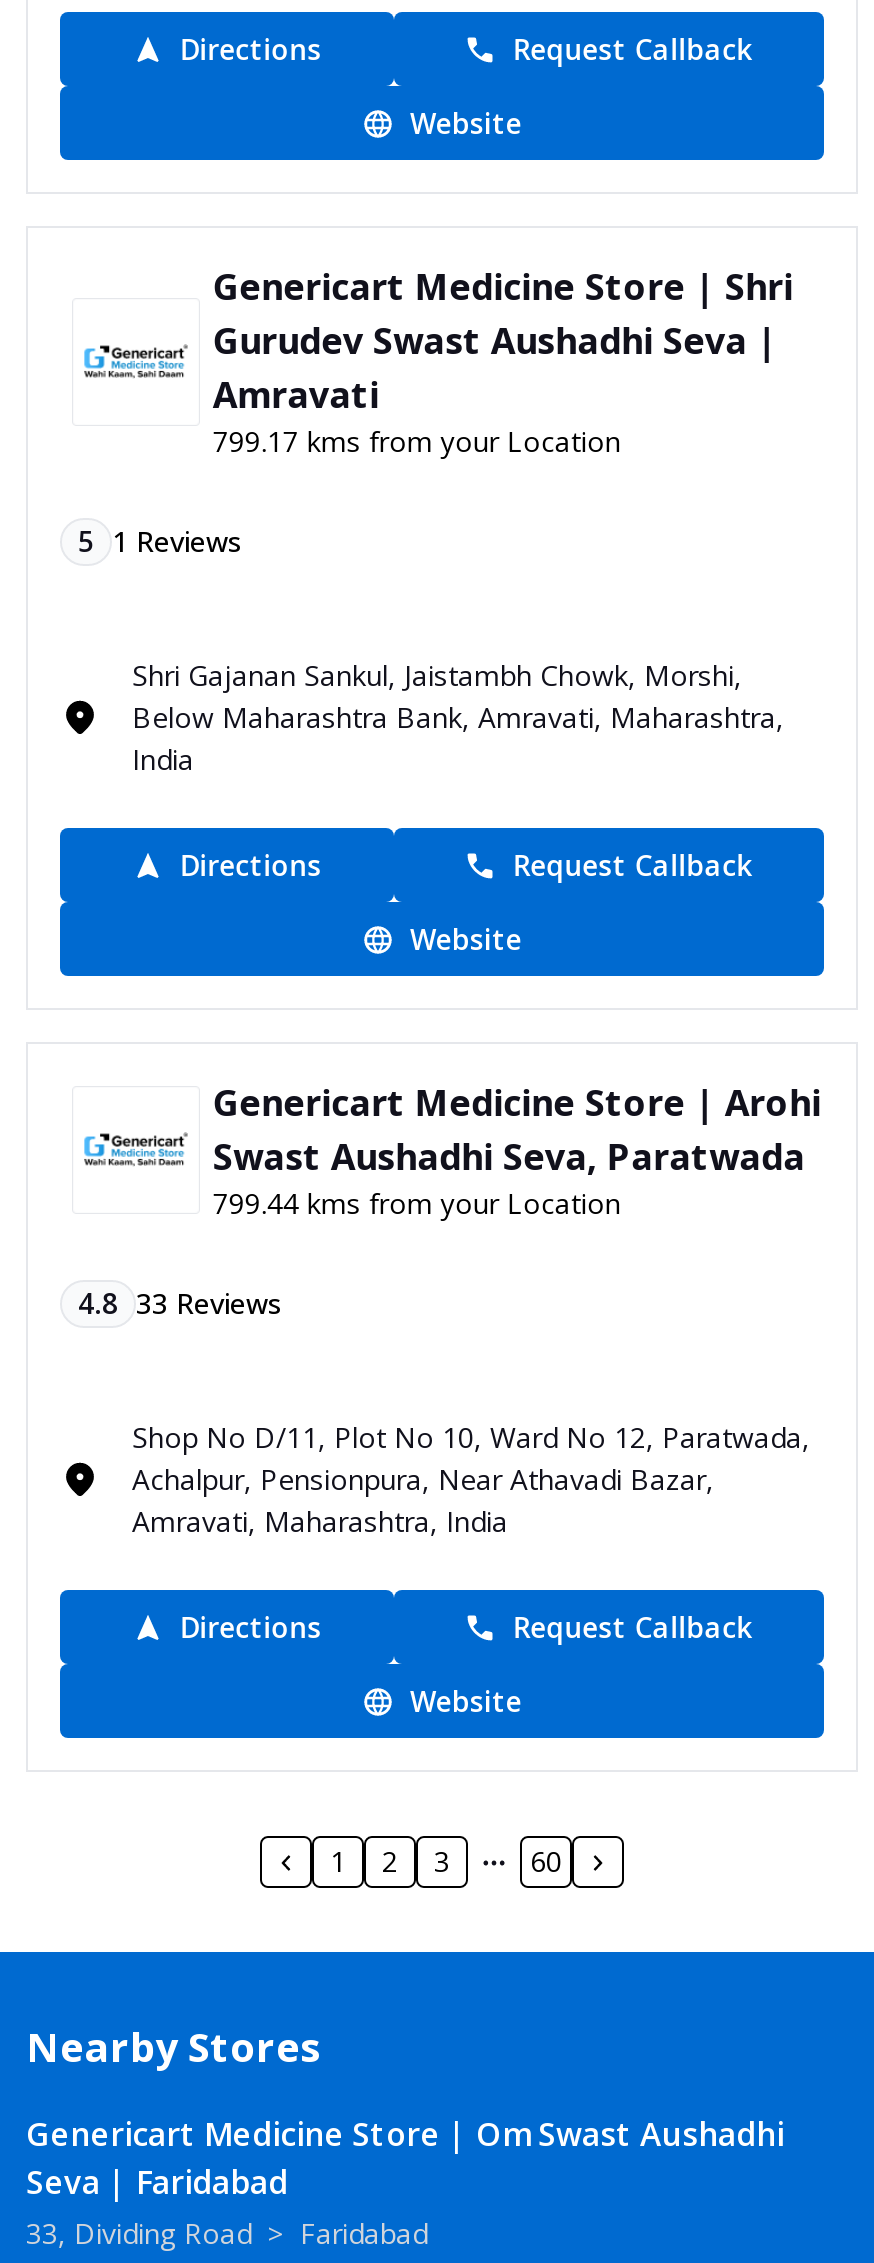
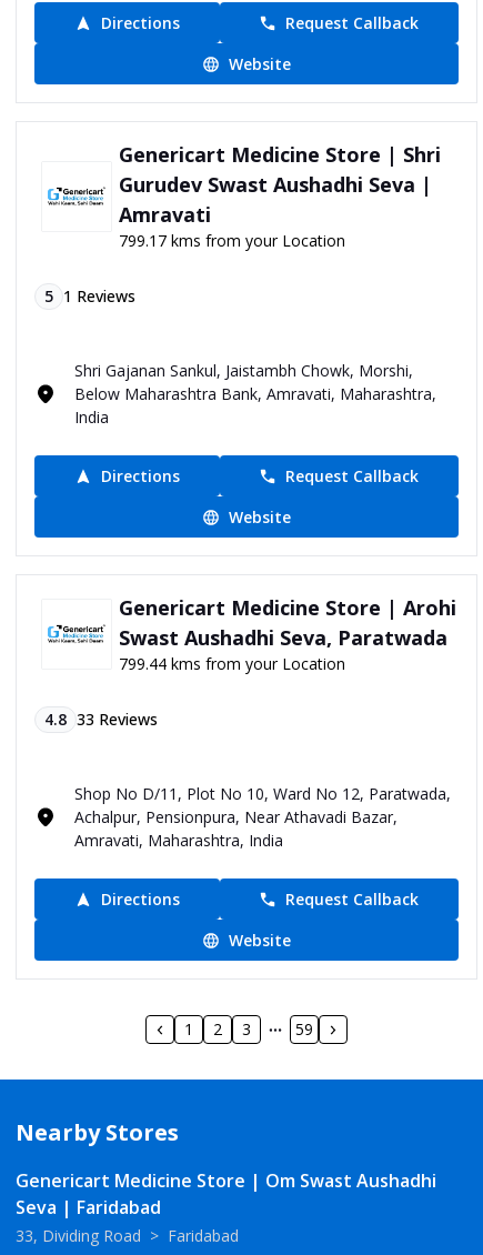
- 60
+ 59
